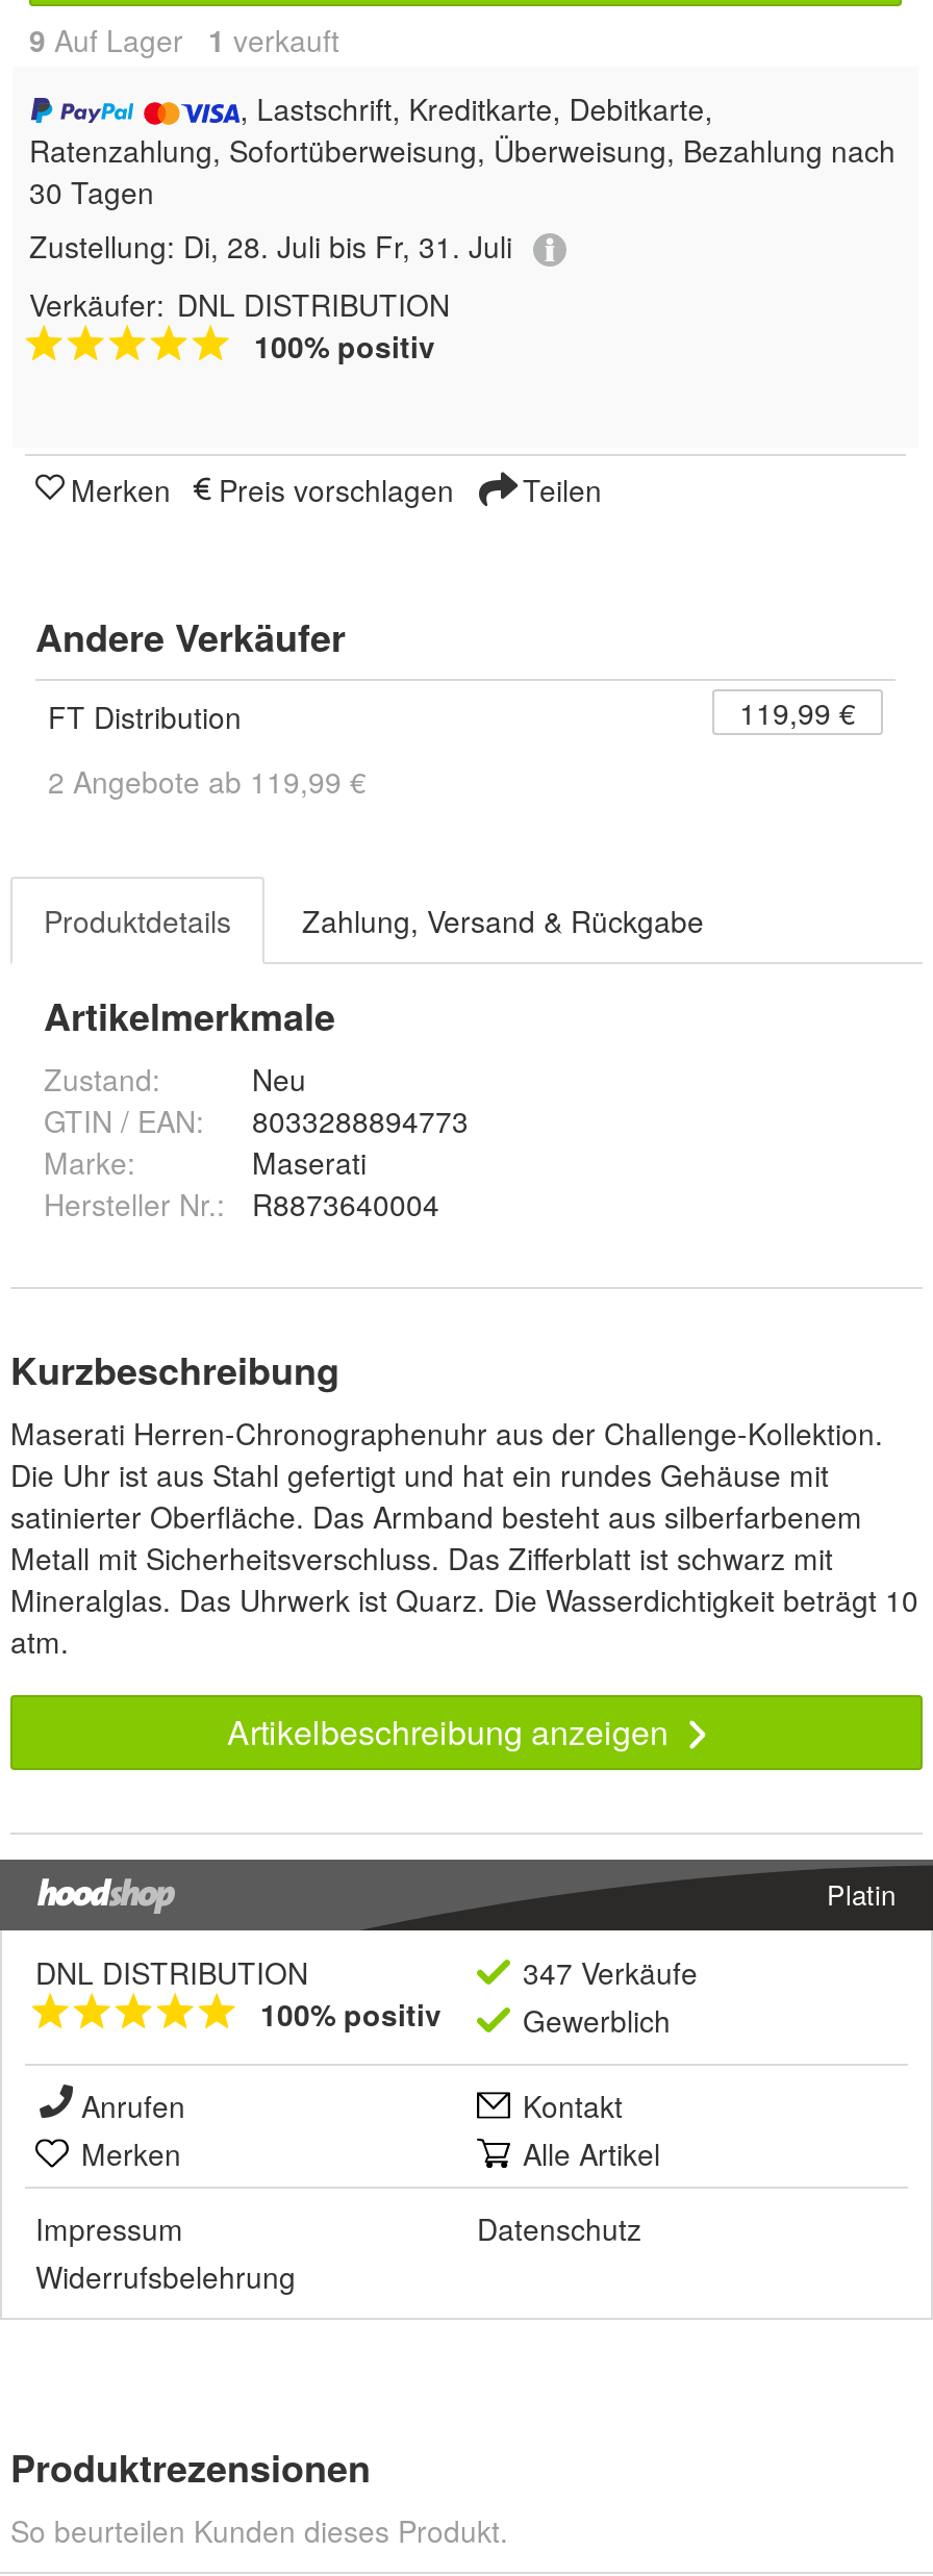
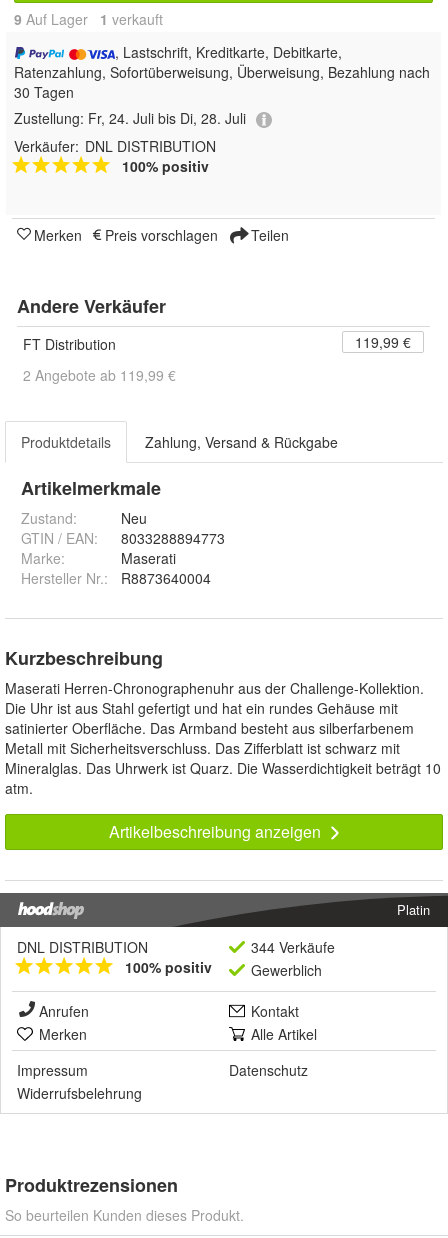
- Zustellung: Di, 28. Juli bis Fr, 31. Juli
+ Zustellung: Fr, 24. Juli bis Di, 28. Juli

- 347 Verkäufe
+ 344 Verkäufe
